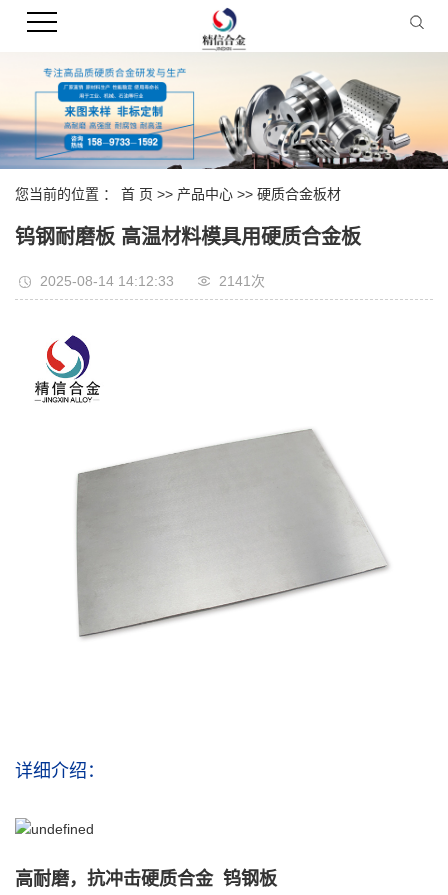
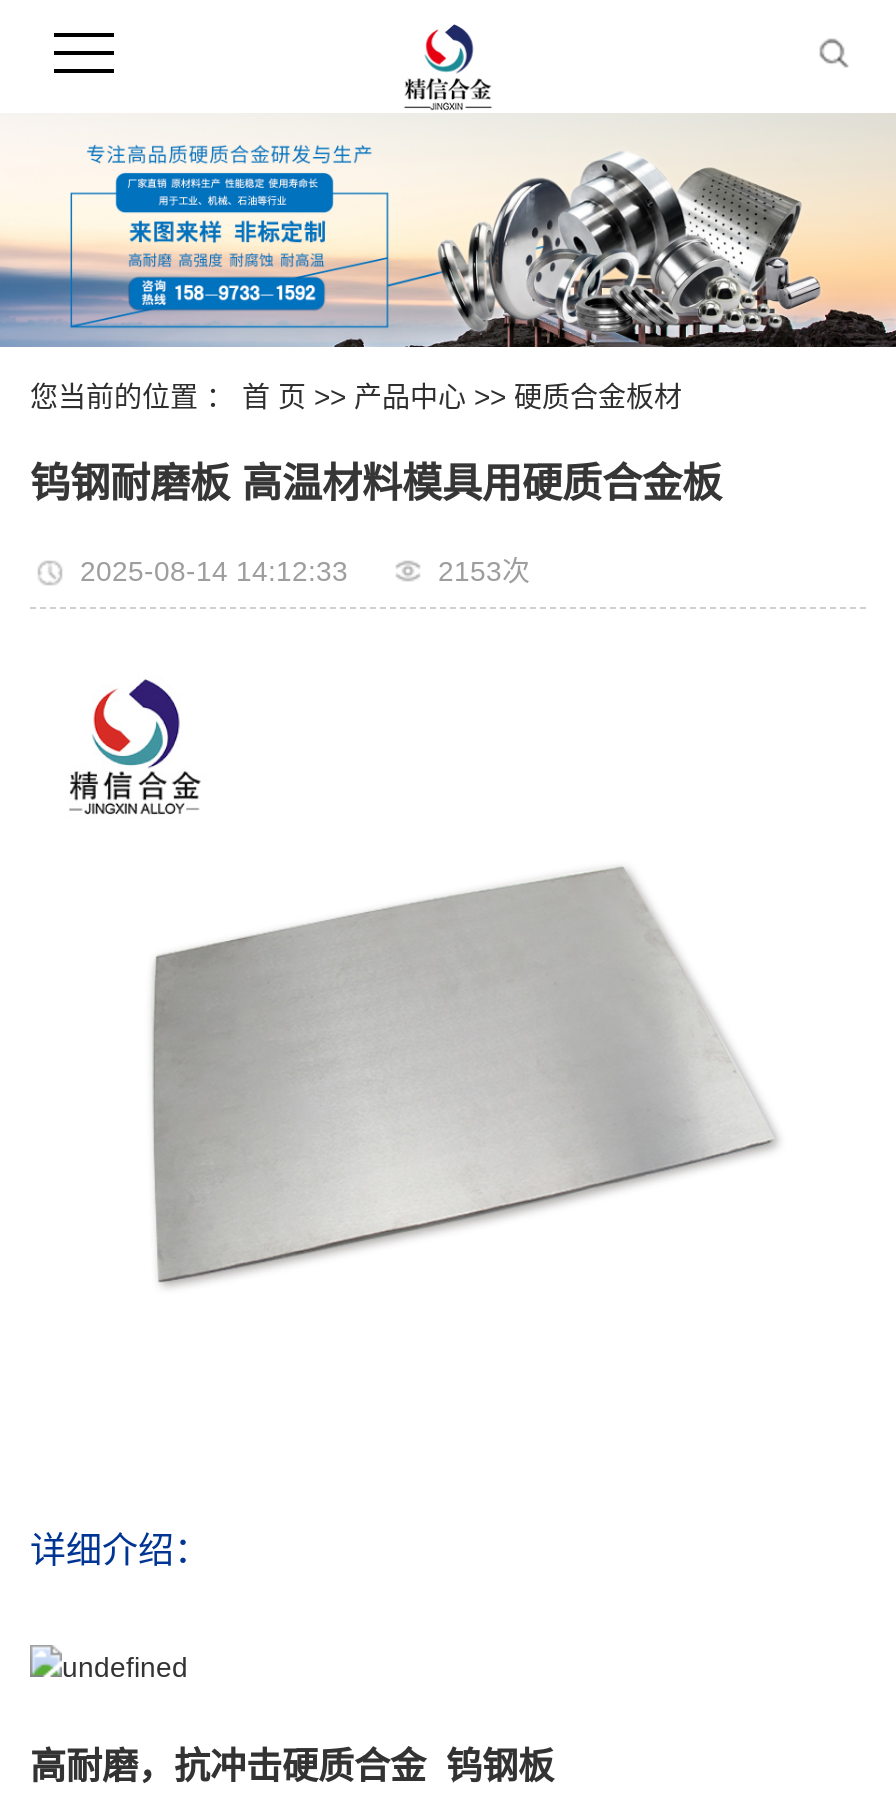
- 2141次
+ 2153次
